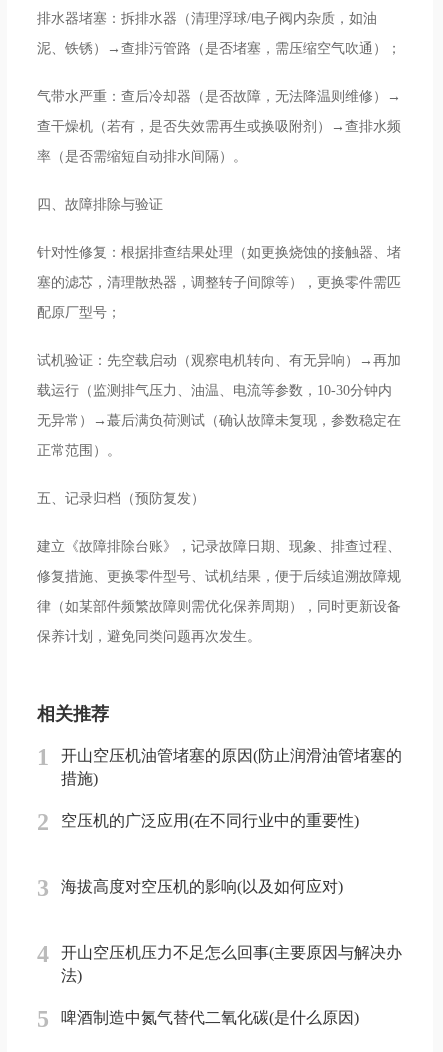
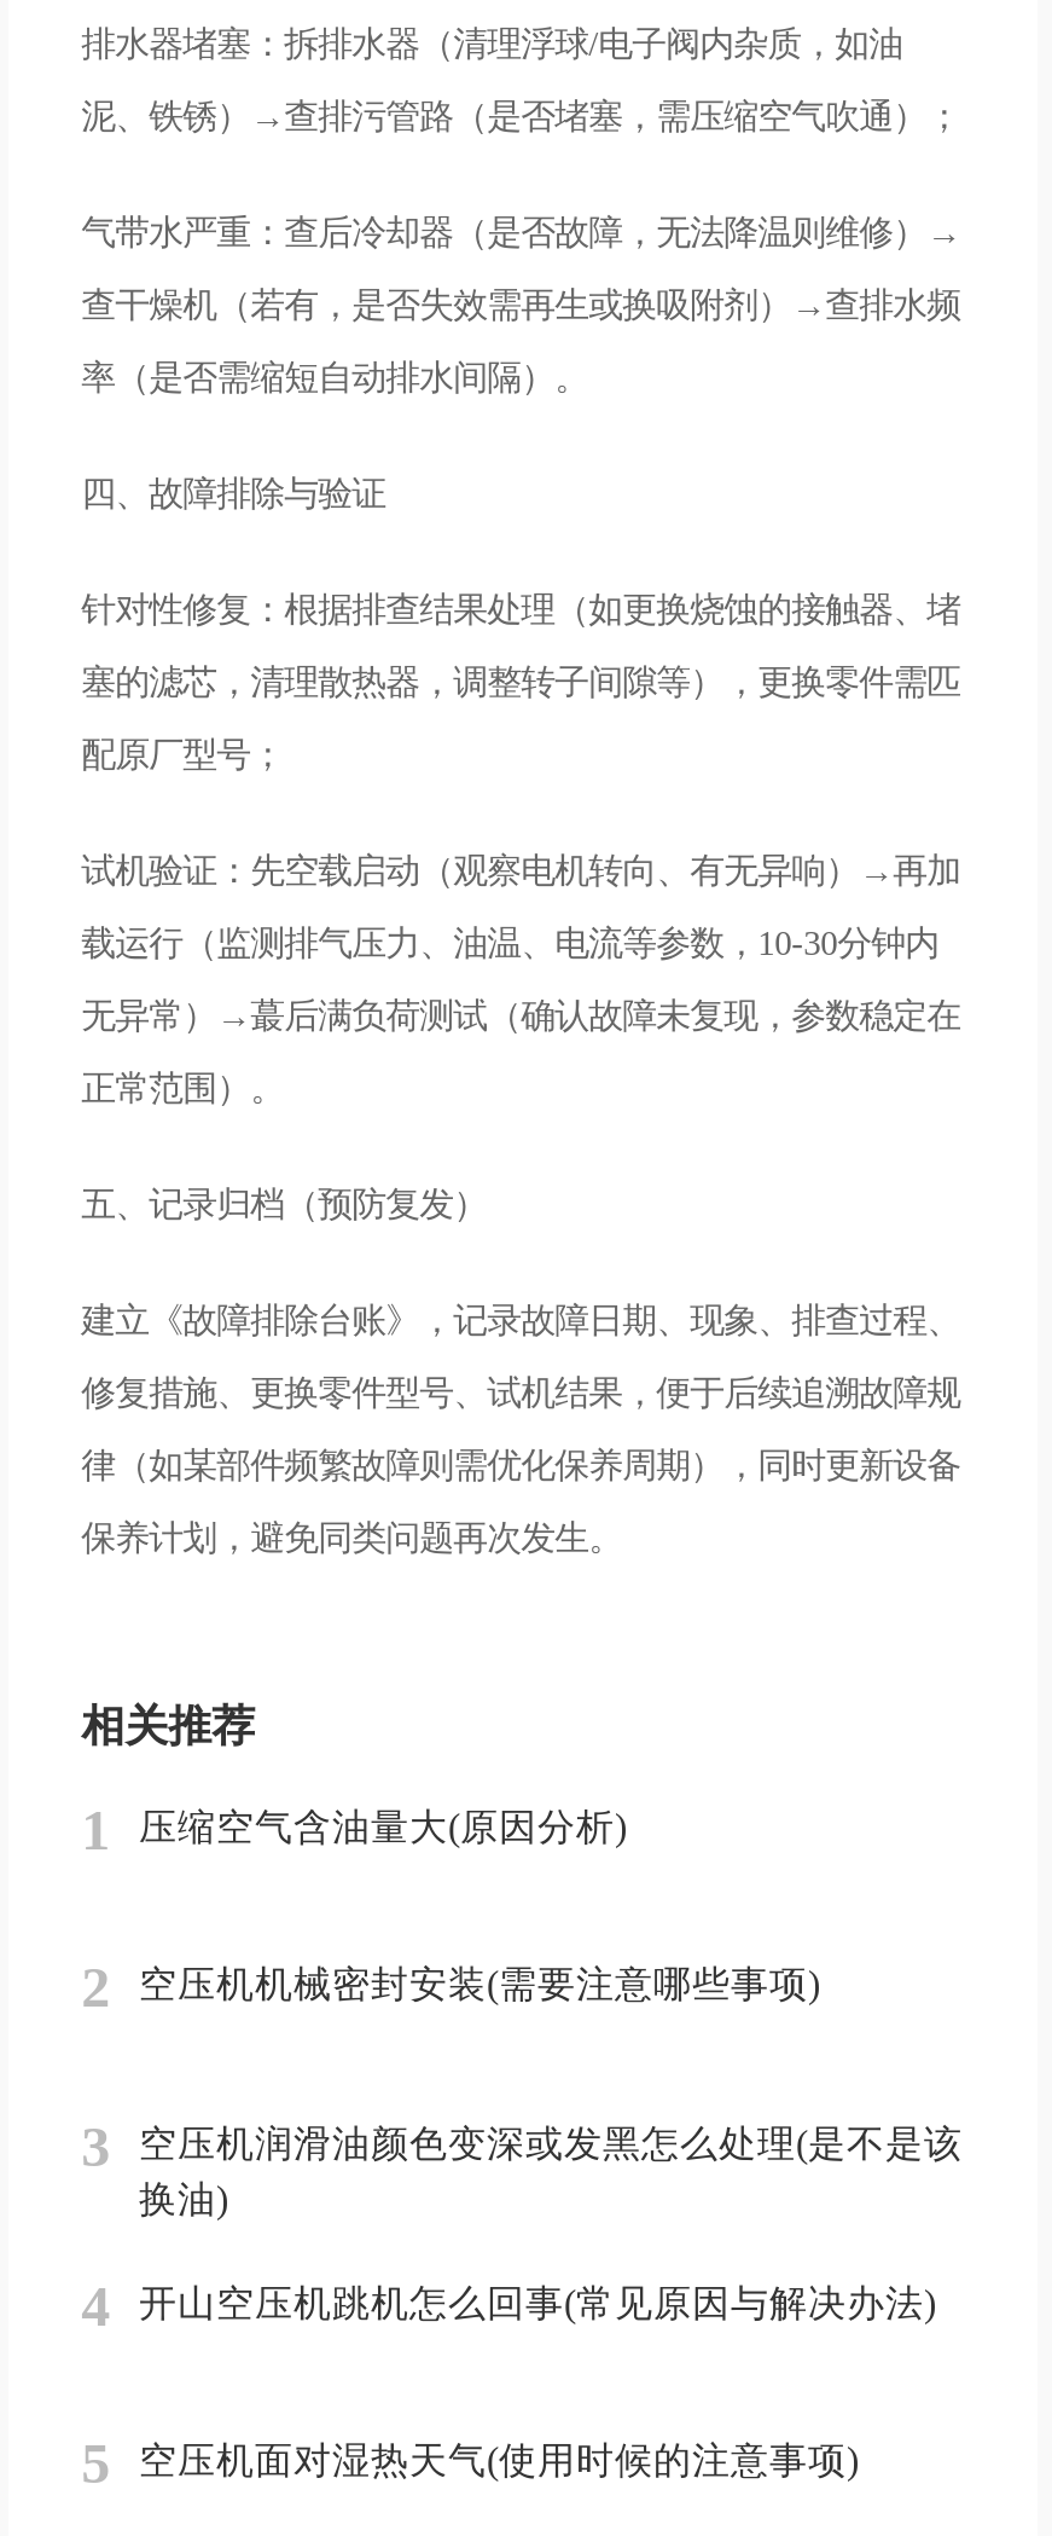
- 开山空压机油管堵塞的原因(防止润滑油管堵塞的
- 措施)
+ 压缩空气含油量大(原因分析)

- 空压机的广泛应用(在不同行业中的重要性)
+ 空压机机械密封安装(需要注意哪些事项)

- 海拔高度对空压机的影响(以及如何应对)
+ 空压机润滑油颜色变深或发黑怎么处理(是不是该
+ 换油)

- 开山空压机压力不足怎么回事(主要原因与解决办
- 法)
+ 开山空压机跳机怎么回事(常见原因与解决办法)

- 啤酒制造中氮气替代二氧化碳(是什么原因)
+ 空压机面对湿热天气(使用时候的注意事项)
